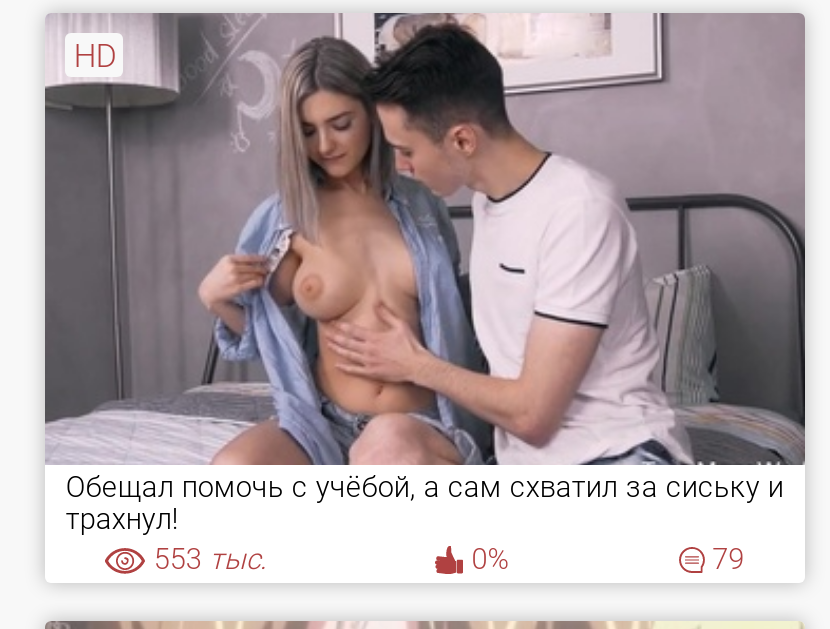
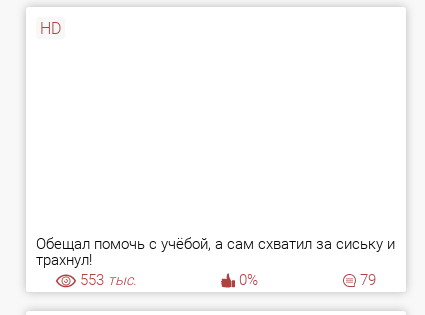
- [image]
